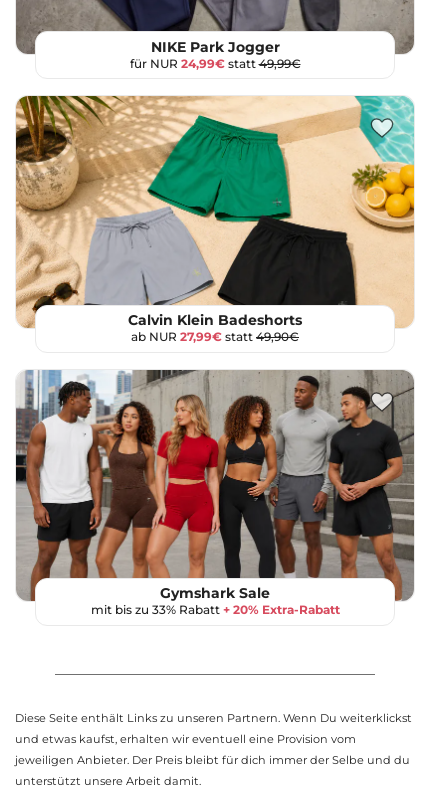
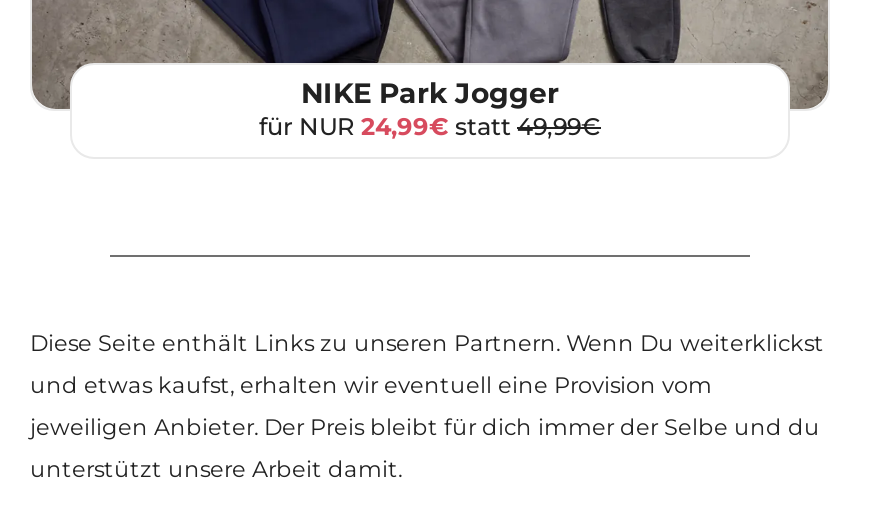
- [image]
- Calvin Klein Badeshorts
- ab NUR 27,99€statt 49,90€

- [image]
- Gymshark Sale
- mit bis zu 33% Rabatt + 20% Extra-Rabatt
